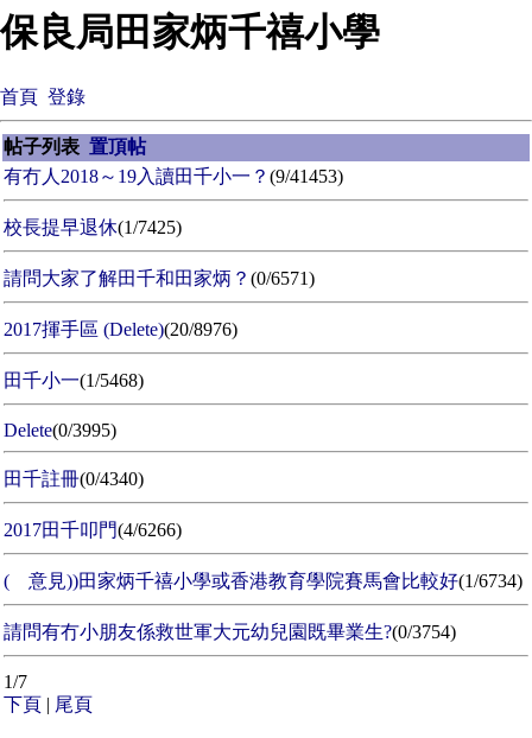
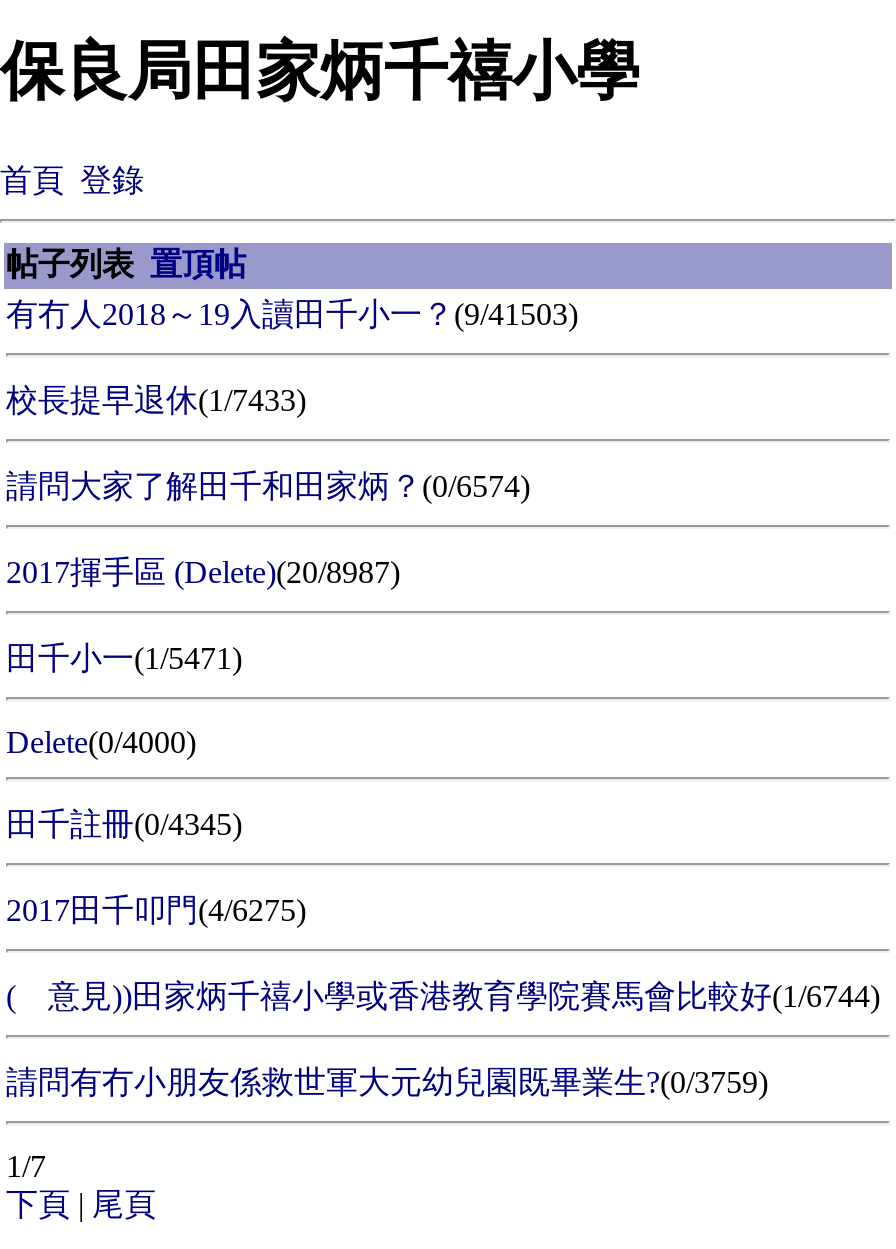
- 有冇人2018～19入讀田千小一？(9/41453)
+ 有冇人2018～19入讀田千小一？(9/41503)

- 校長提早退休(1/7425)
+ 校長提早退休(1/7433)

- 請問大家了解田千和田家炳？(0/6571)
+ 請問大家了解田千和田家炳？(0/6574)

- 2017揮手區 (Delete)(20/8976)
+ 2017揮手區 (Delete)(20/8987)

- 田千小一(1/5468)
+ 田千小一(1/5471)

- Delete(0/3995)
+ Delete(0/4000)

- 田千註冊(0/4340)
+ 田千註冊(0/4345)

- 2017田千叩門(4/6266)
+ 2017田千叩門(4/6275)

- ( 意見))田家炳千禧小學或香港教育學院賽馬會比較好(1/6734)
+ ( 意見))田家炳千禧小學或香港教育學院賽馬會比較好(1/6744)

- 請問有冇小朋友係救世軍大元幼兒園既畢業生?(0/3754)
+ 請問有冇小朋友係救世軍大元幼兒園既畢業生?(0/3759)
